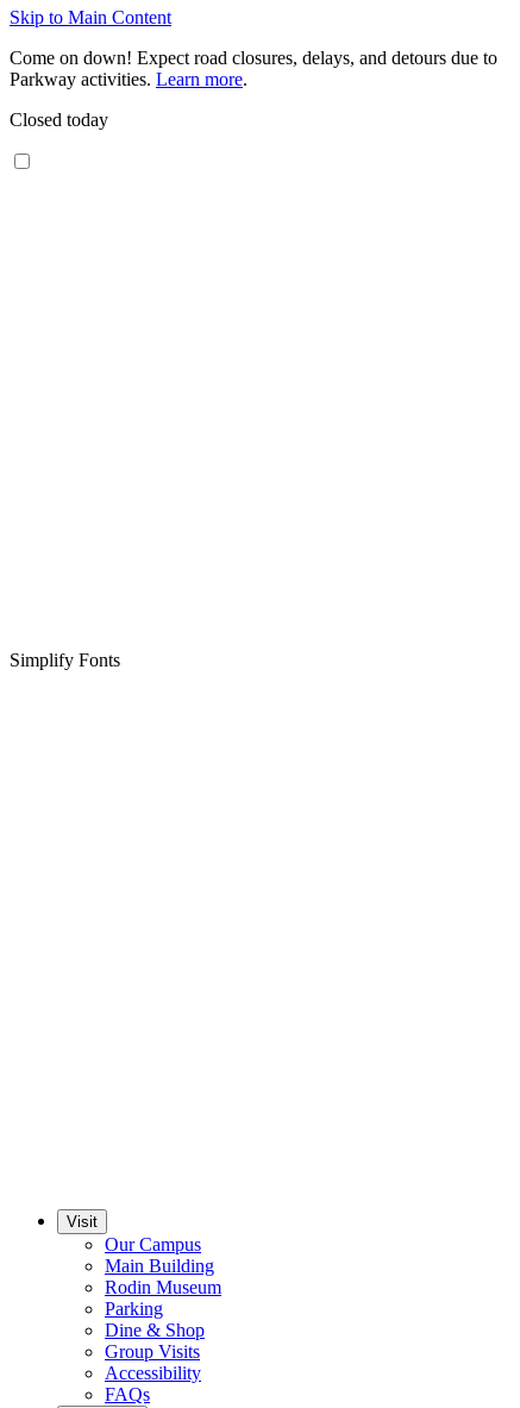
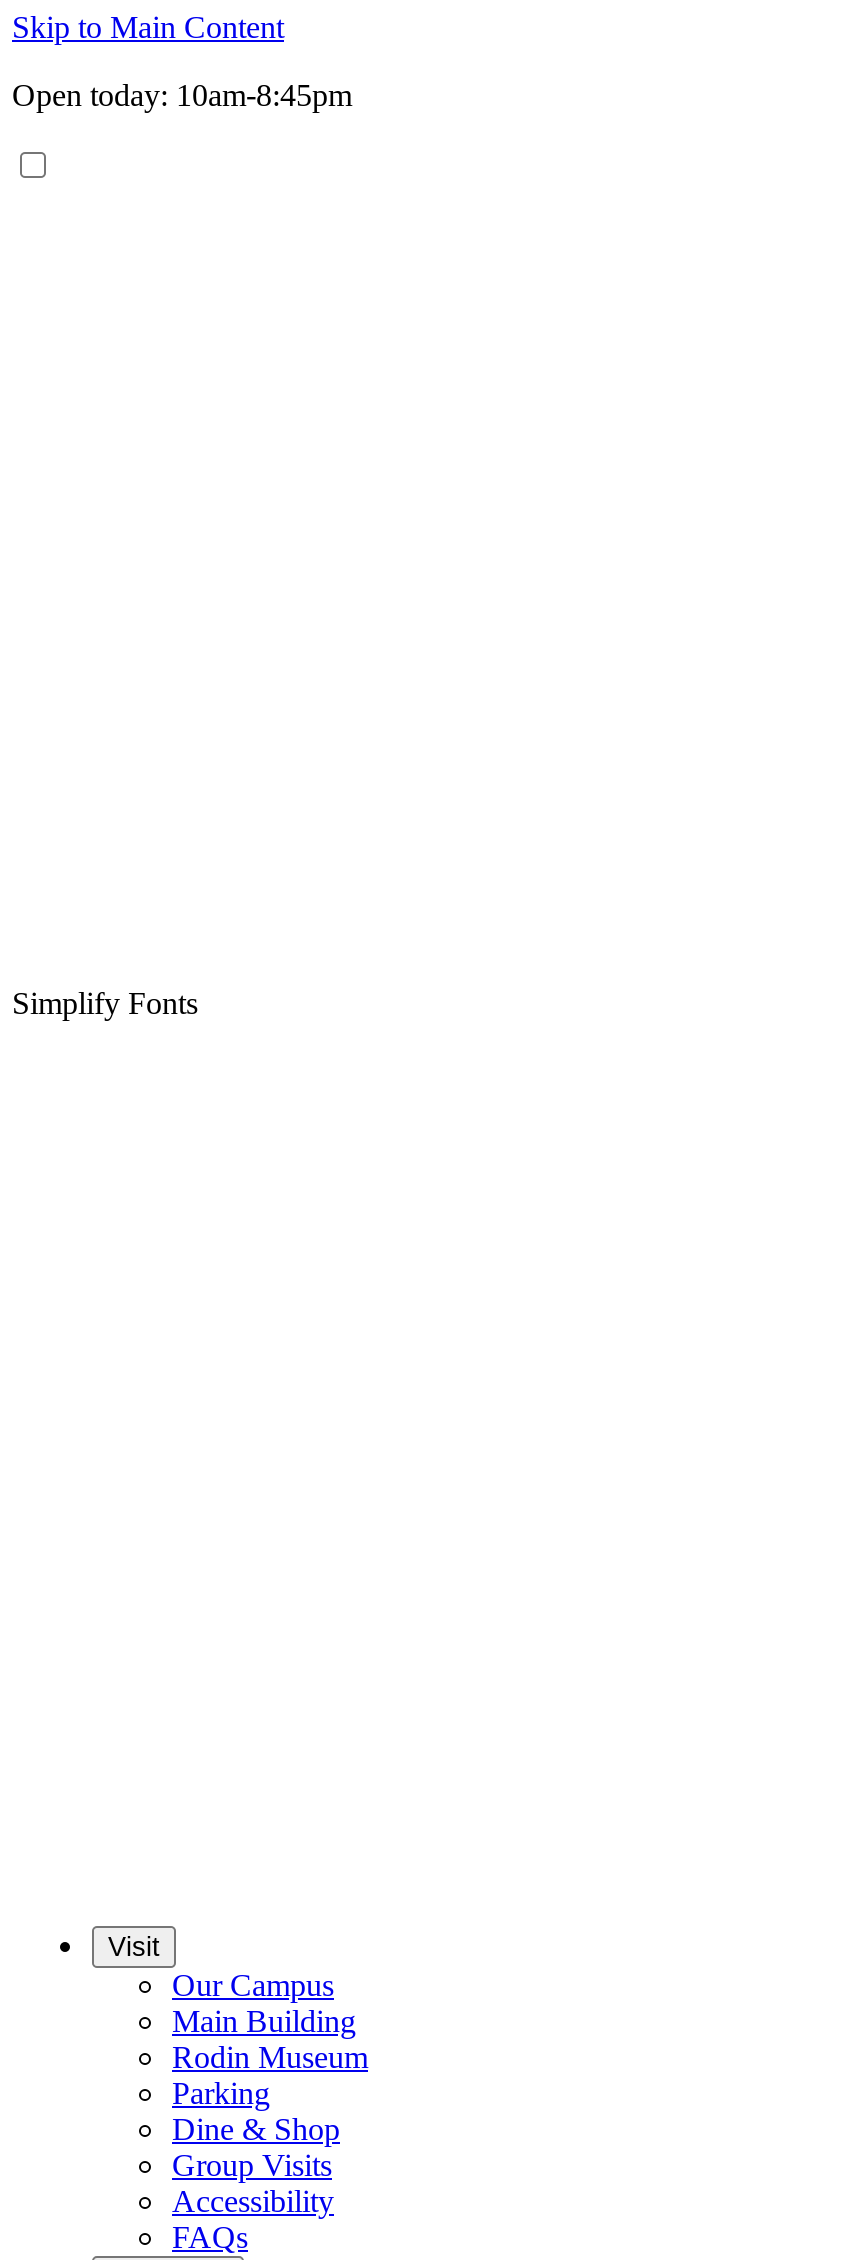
- Come on down! Expect road closures, delays, and detours due to
- Parkway activities. Learn more.
- Closed today
+ Open today: 10am-8:45pm
